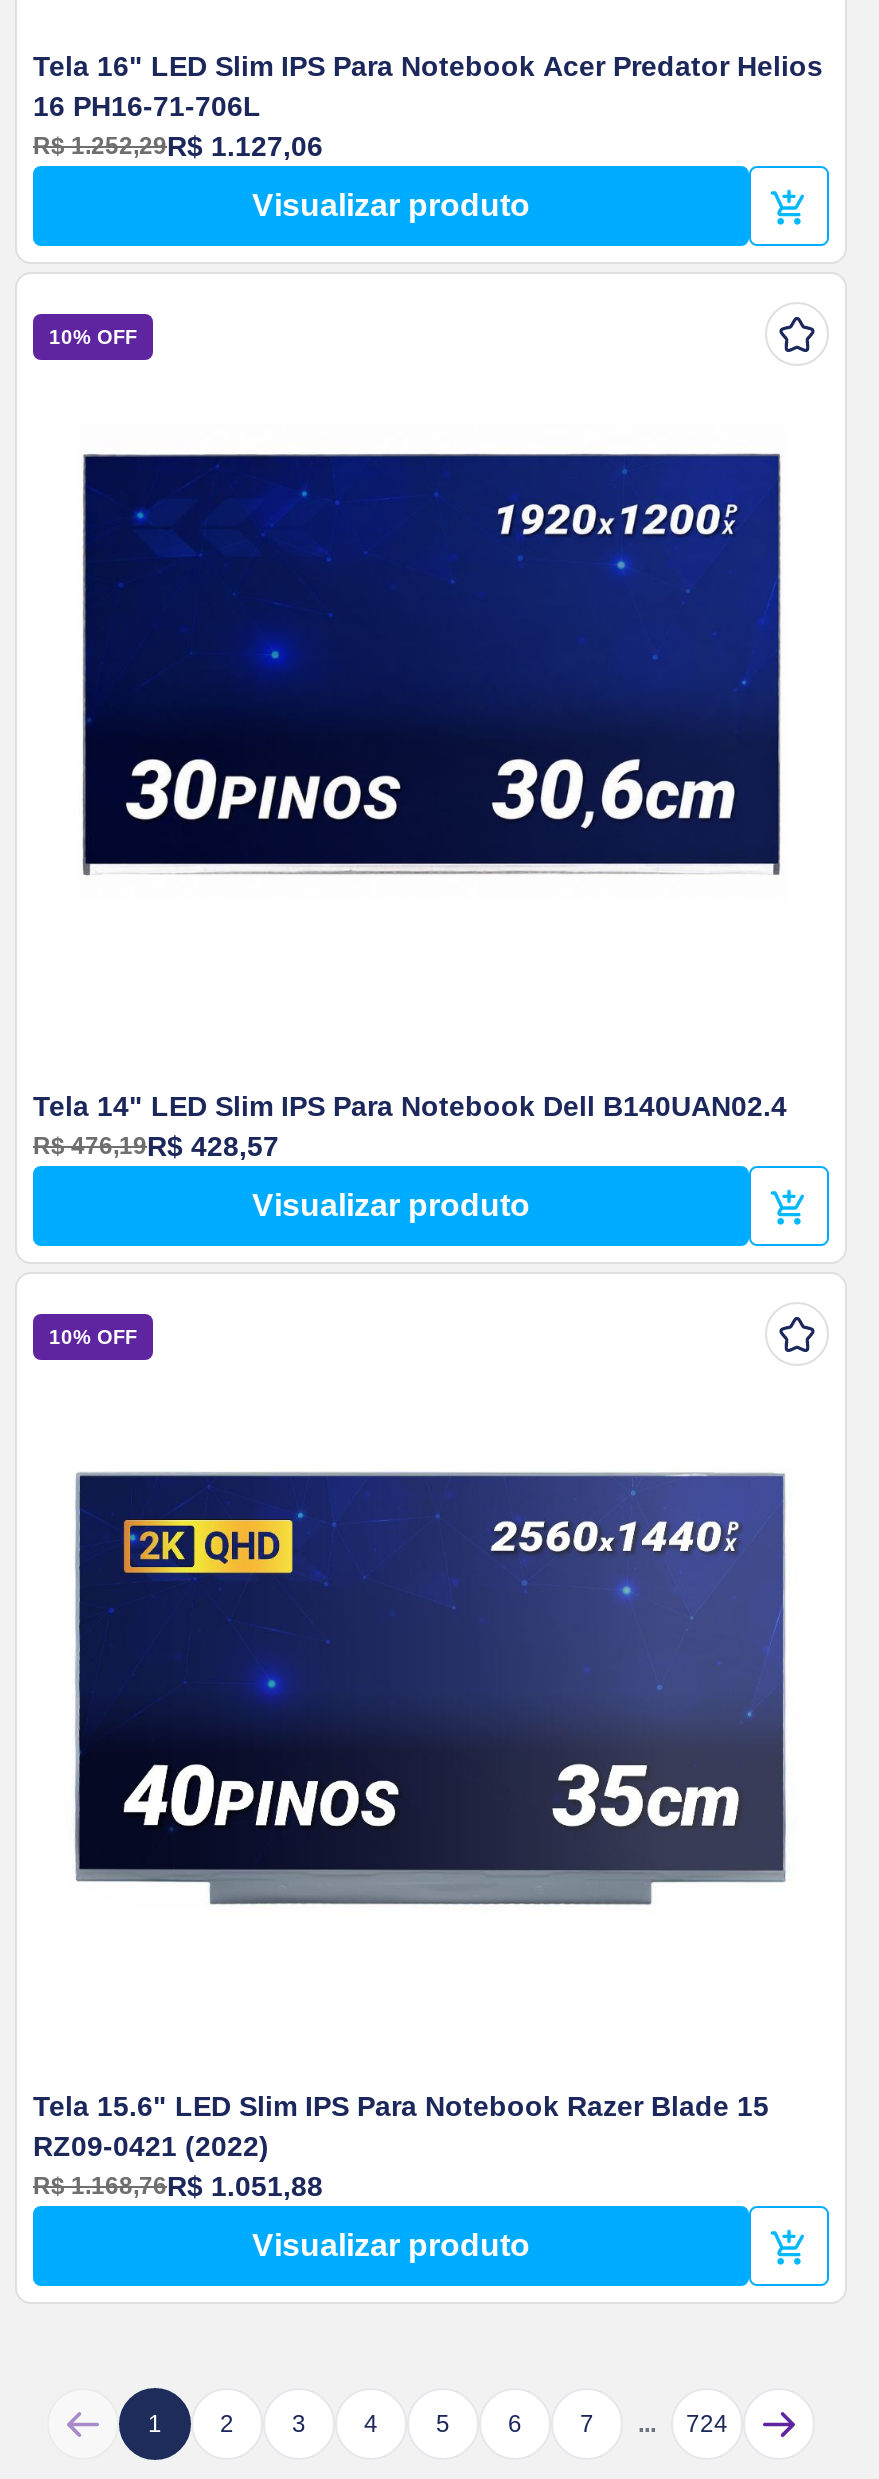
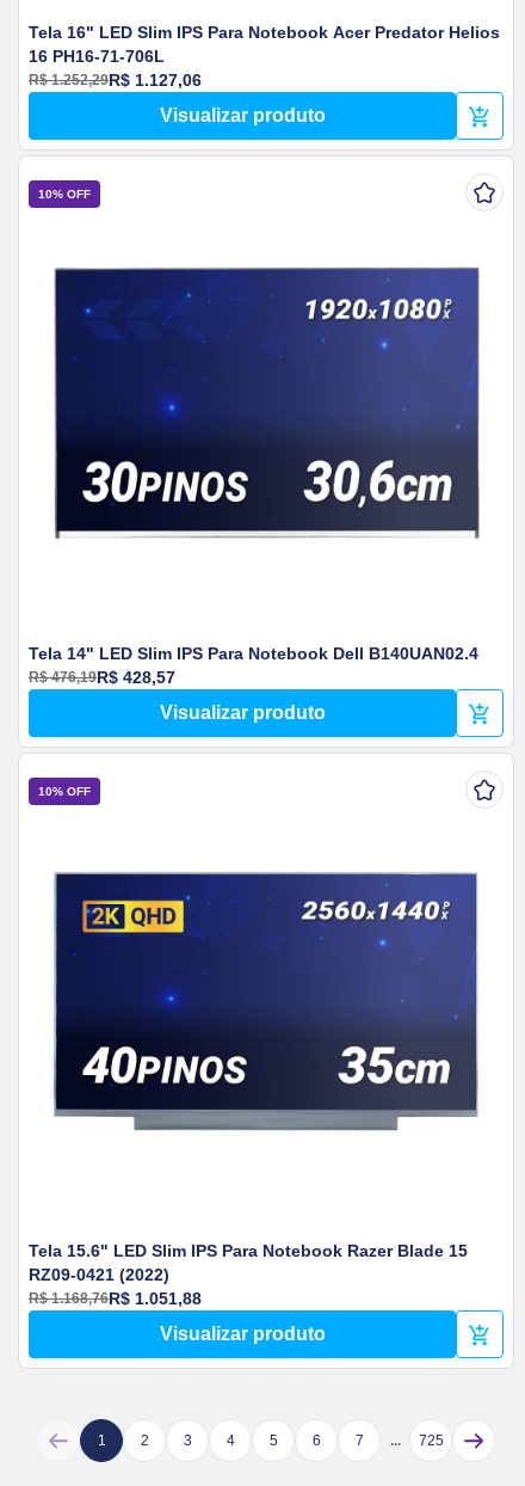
- [image]
+ [image]

- 724
+ 725
